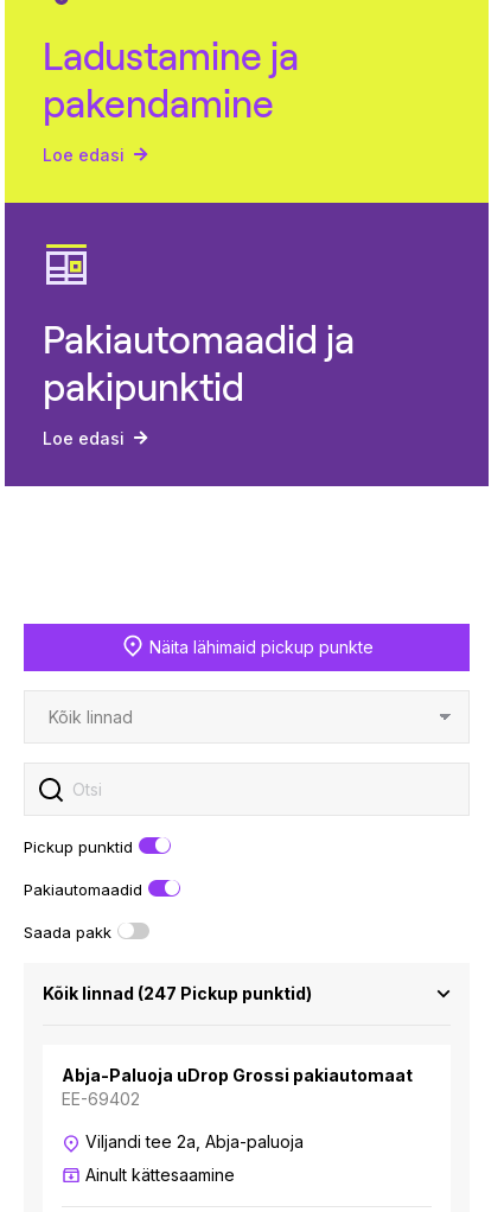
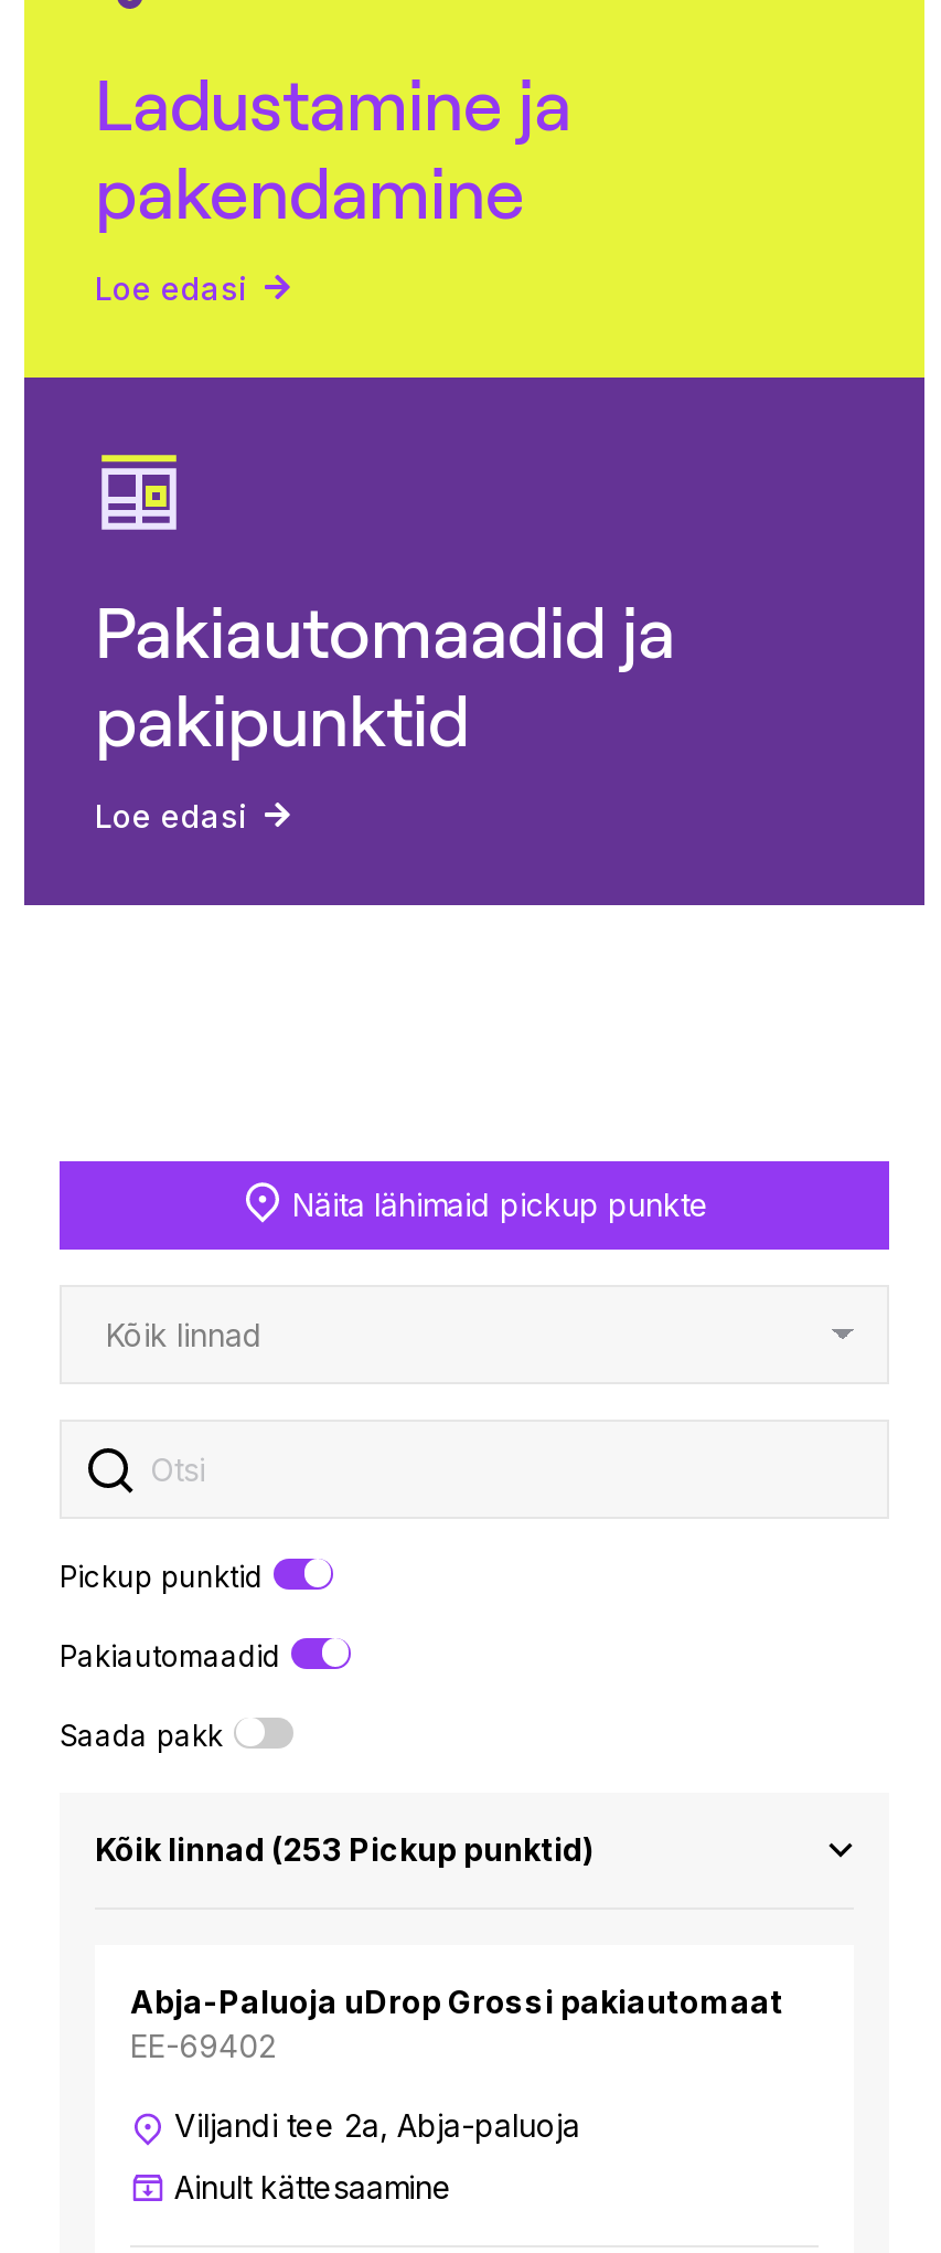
- Kõik linnad (247 Pickup punktid)
+ Kõik linnad (253 Pickup punktid)
